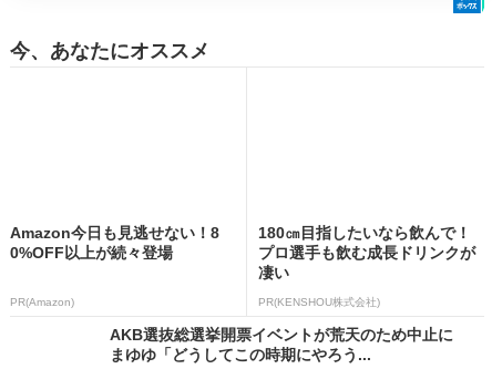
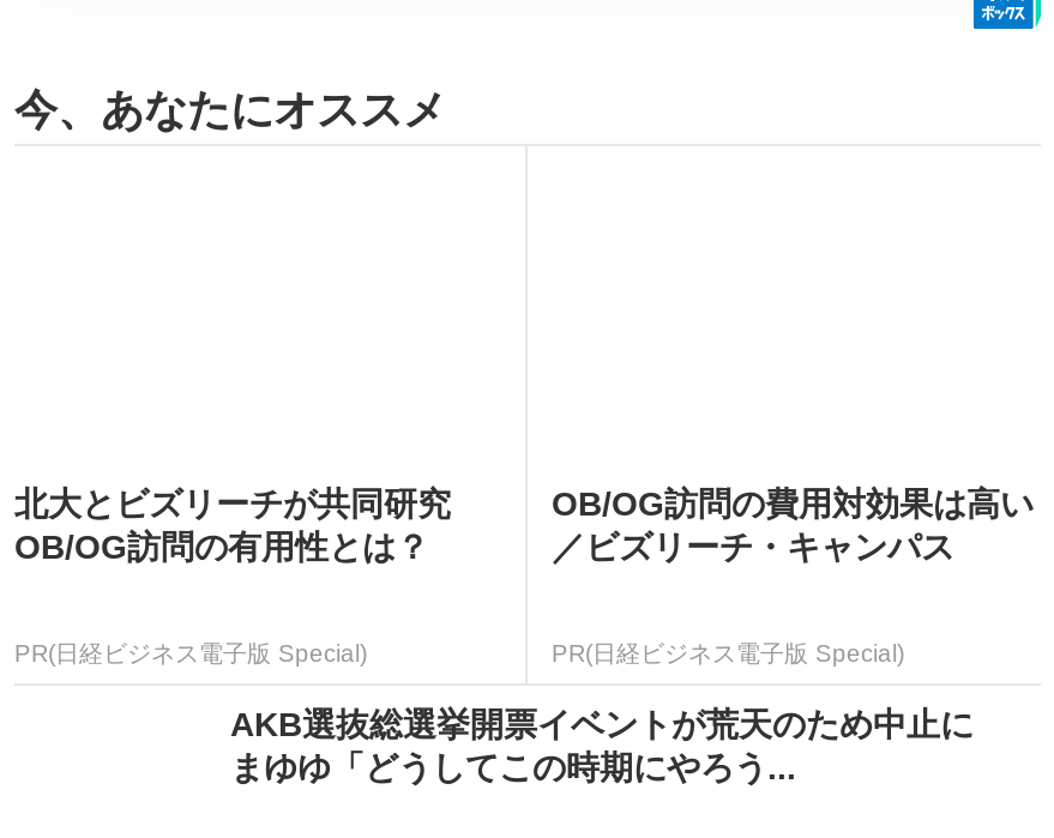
- Amazon今日も見逃せない！8
- 0%OFF以上が続々登場
+ 北大とビズリーチが共同研究
+ OB/OG訪問の有用性とは？

- 180㎝目指したいなら飲んで！
- プロ選手も飲む成長ドリンクが
- 凄い
+ OB/OG訪問の費用対効果は高い
+ ／ビズリーチ・キャンパス

- PR(Amazon)
+ PR(日経ビジネス電子版 Special)

- PR(KENSHOU株式会社)
+ PR(日経ビジネス電子版 Special)
